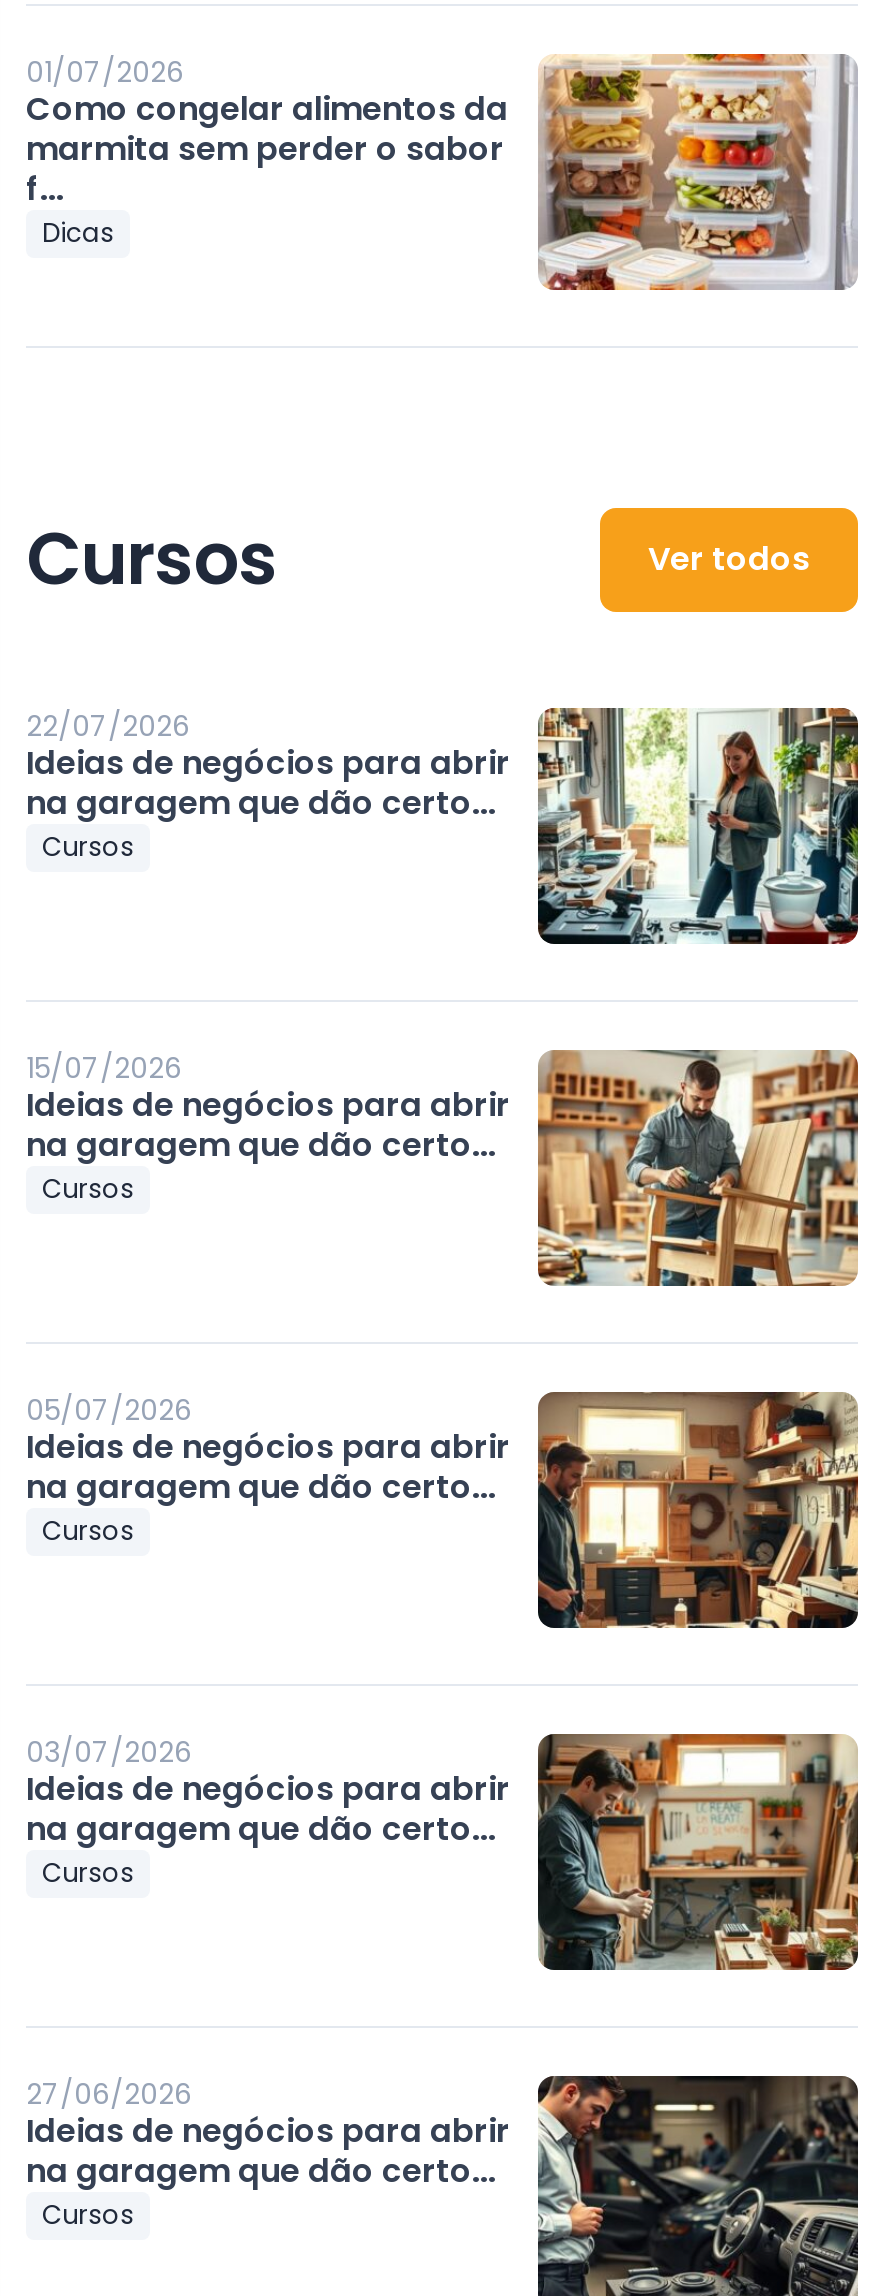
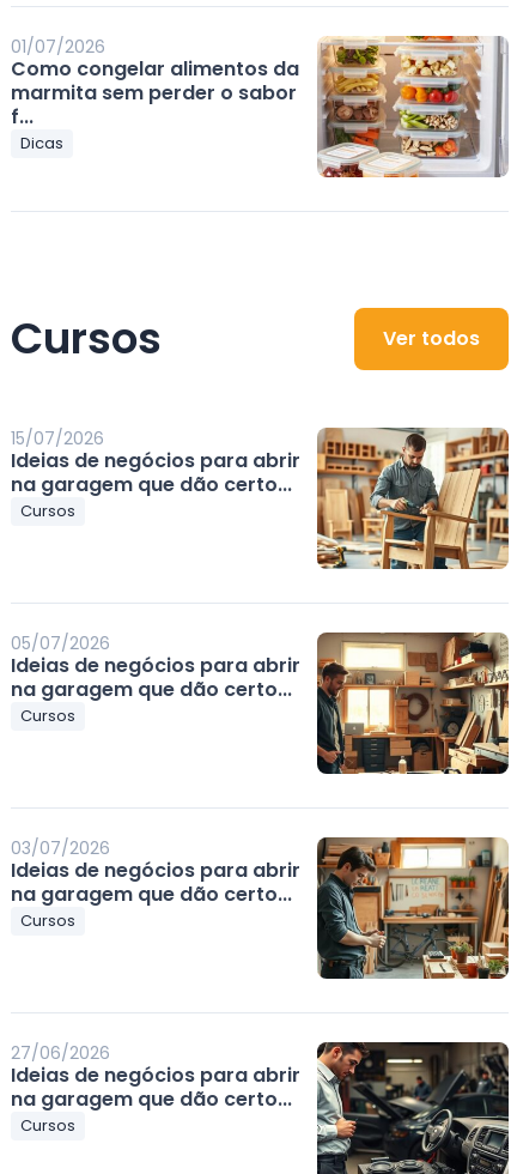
- [image]
- 22/07/2026
- Ideias de negócios para abrir
- na garagem que dão certo...
- Cursos
